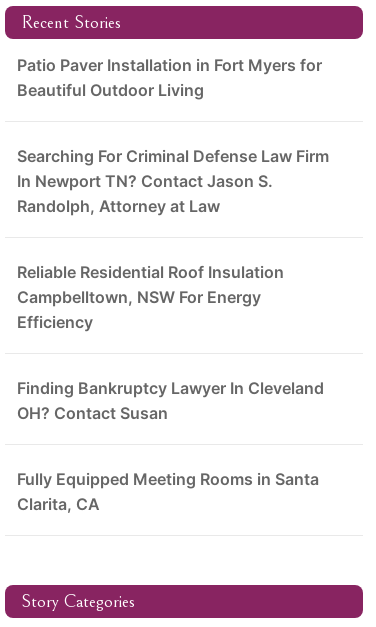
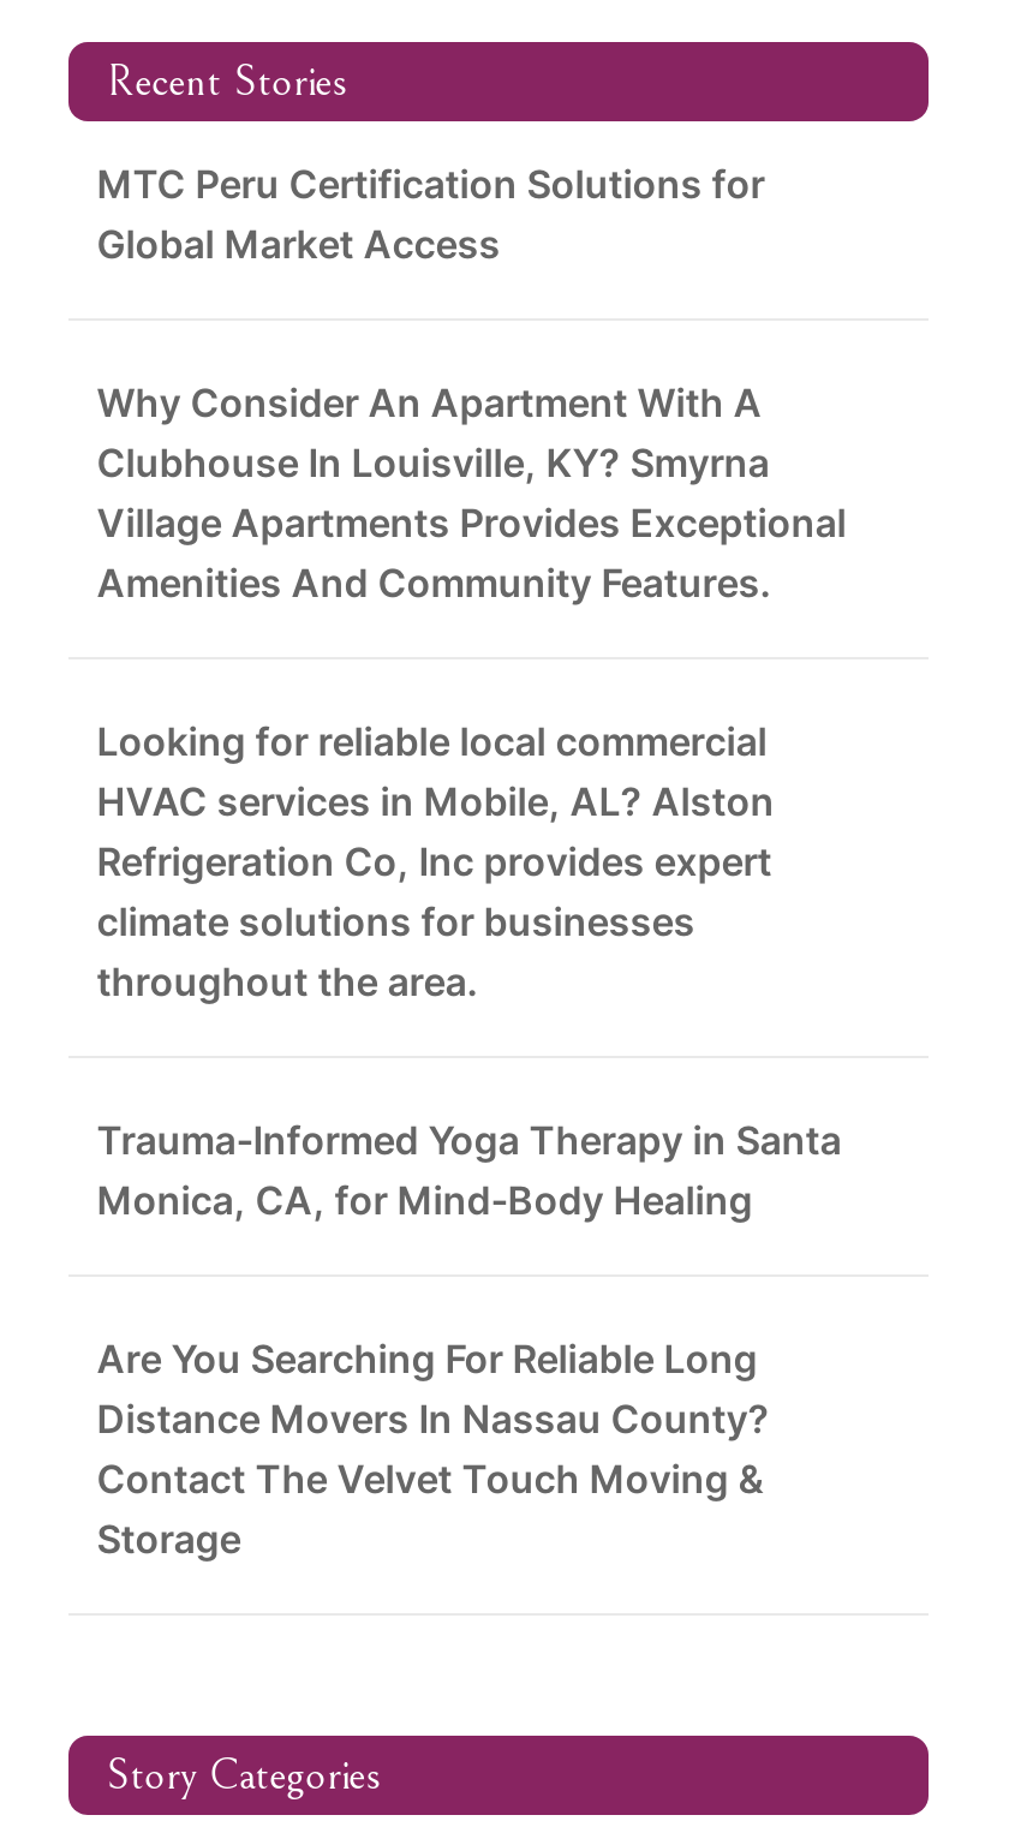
- Patio Paver Installation in Fort Myers for
- Beautiful Outdoor Living
+ MTC Peru Certification Solutions for
+ Global Market Access

- Searching For Criminal Defense Law Firm
- In Newport TN? Contact Jason S.
- Randolph, Attorney at Law
+ Why Consider An Apartment With A
+ Clubhouse In Louisville, KY? Smyrna
+ Village Apartments Provides Exceptional
+ Amenities And Community Features.

- Reliable Residential Roof Insulation
- Campbelltown, NSW For Energy
- Efficiency
+ Looking for reliable local commercial
+ HVAC services in Mobile, AL? Alston
+ Refrigeration Co, Inc provides expert
+ climate solutions for businesses
+ throughout the area.

- Finding Bankruptcy Lawyer In Cleveland
- OH? Contact Susan
+ Trauma-Informed Yoga Therapy in Santa
+ Monica, CA, for Mind-Body Healing

- Fully Equipped Meeting Rooms in Santa
- Clarita, CA
+ Are You Searching For Reliable Long
+ Distance Movers In Nassau County?
+ Contact The Velvet Touch Moving &
+ Storage
